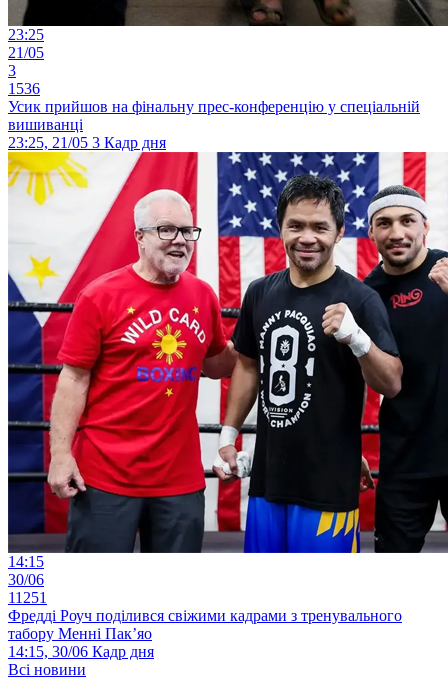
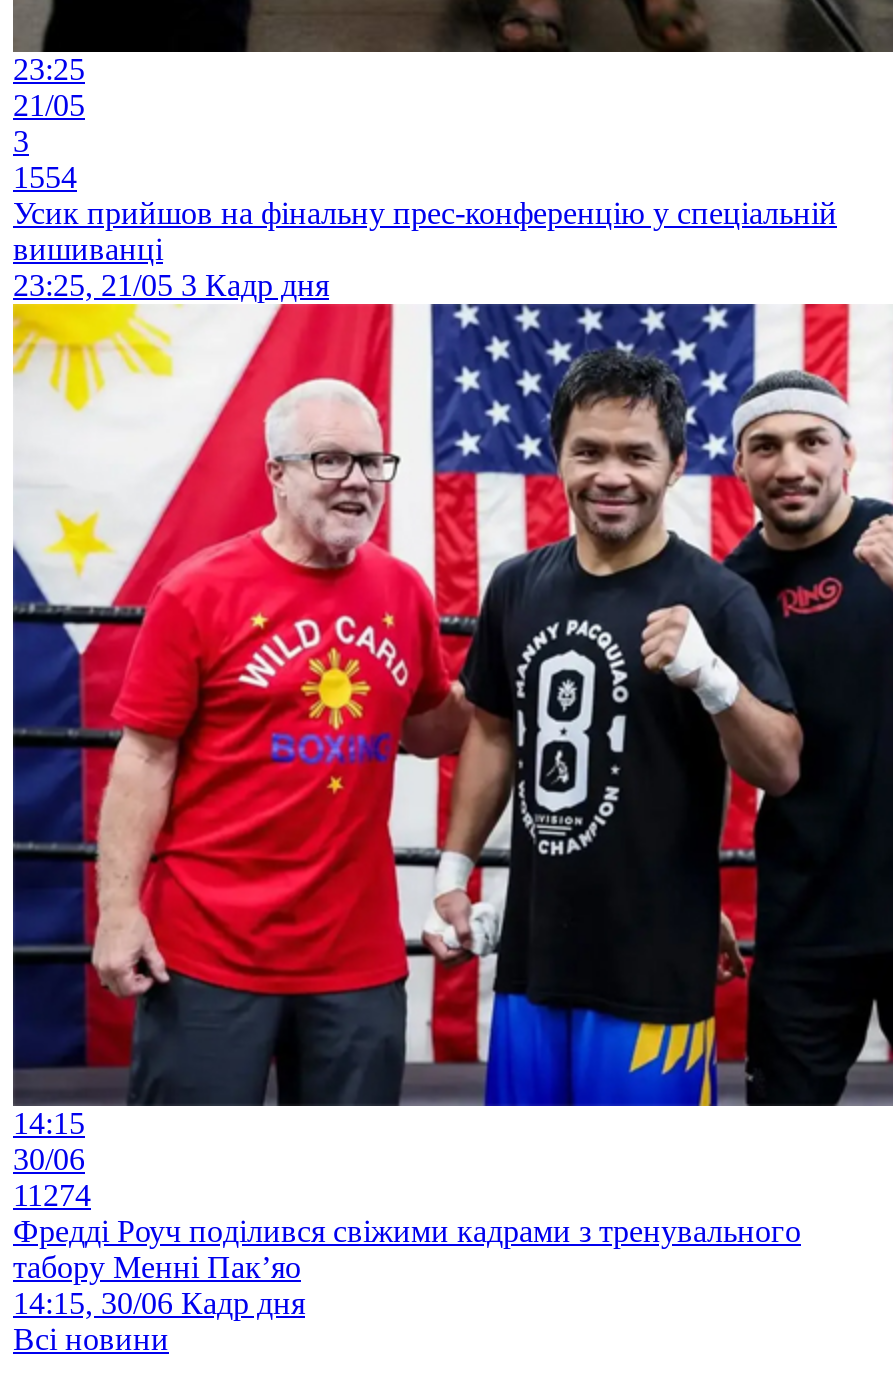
- 1536
+ 1554

- 11251
+ 11274
